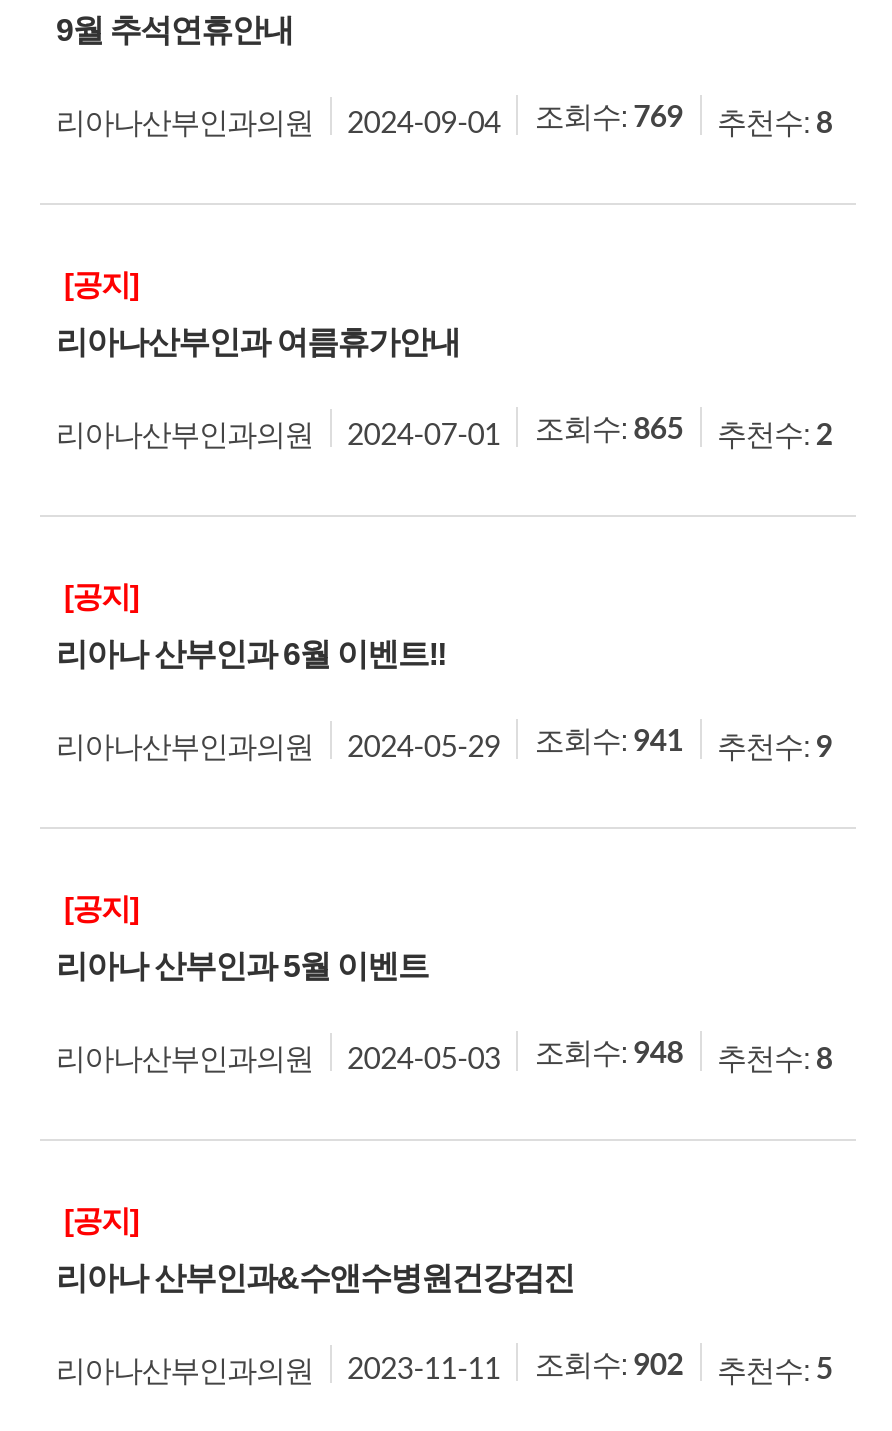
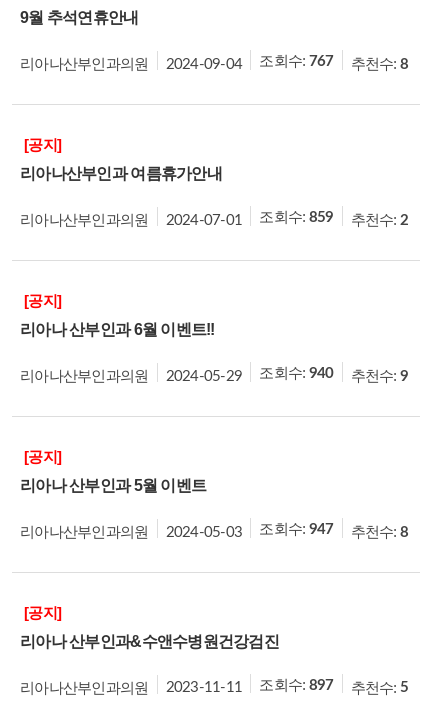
- 리아나산부인과의원 2024-09-04 조회수: 769 추천수: 8
+ 리아나산부인과의원 2024-09-04 조회수: 767 추천수: 8

- 리아나산부인과의원 2024-07-01 조회수: 865 추천수: 2
+ 리아나산부인과의원 2024-07-01 조회수: 859 추천수: 2

- 리아나산부인과의원 2024-05-29 조회수: 941 추천수: 9
+ 리아나산부인과의원 2024-05-29 조회수: 940 추천수: 9

- 리아나산부인과의원 2024-05-03 조회수: 948 추천수: 8
+ 리아나산부인과의원 2024-05-03 조회수: 947 추천수: 8

- 리아나산부인과의원 2023-11-11 조회수: 902 추천수: 5
+ 리아나산부인과의원 2023-11-11 조회수: 897 추천수: 5
